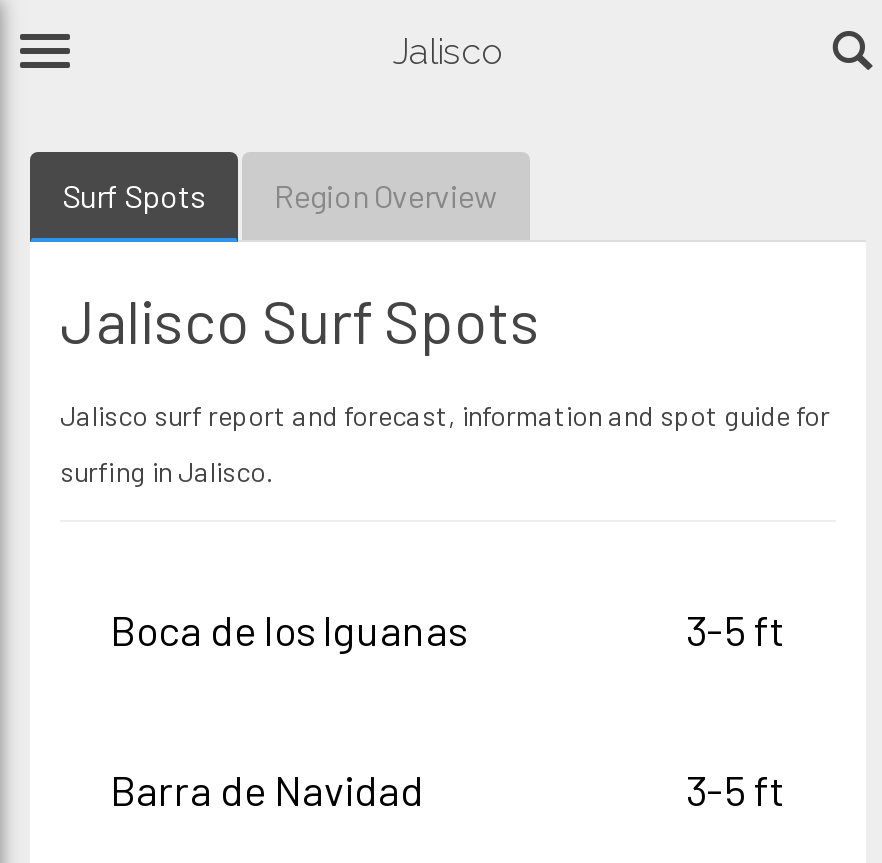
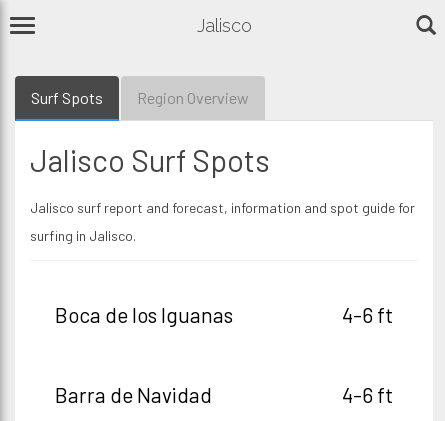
- 3-5 ft
+ 4-6 ft

- 3-5 ft
+ 4-6 ft
